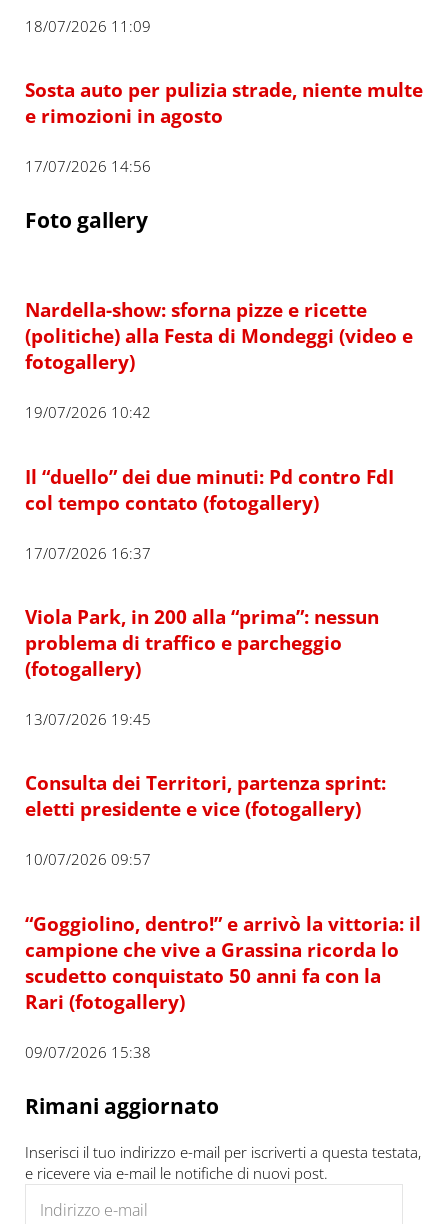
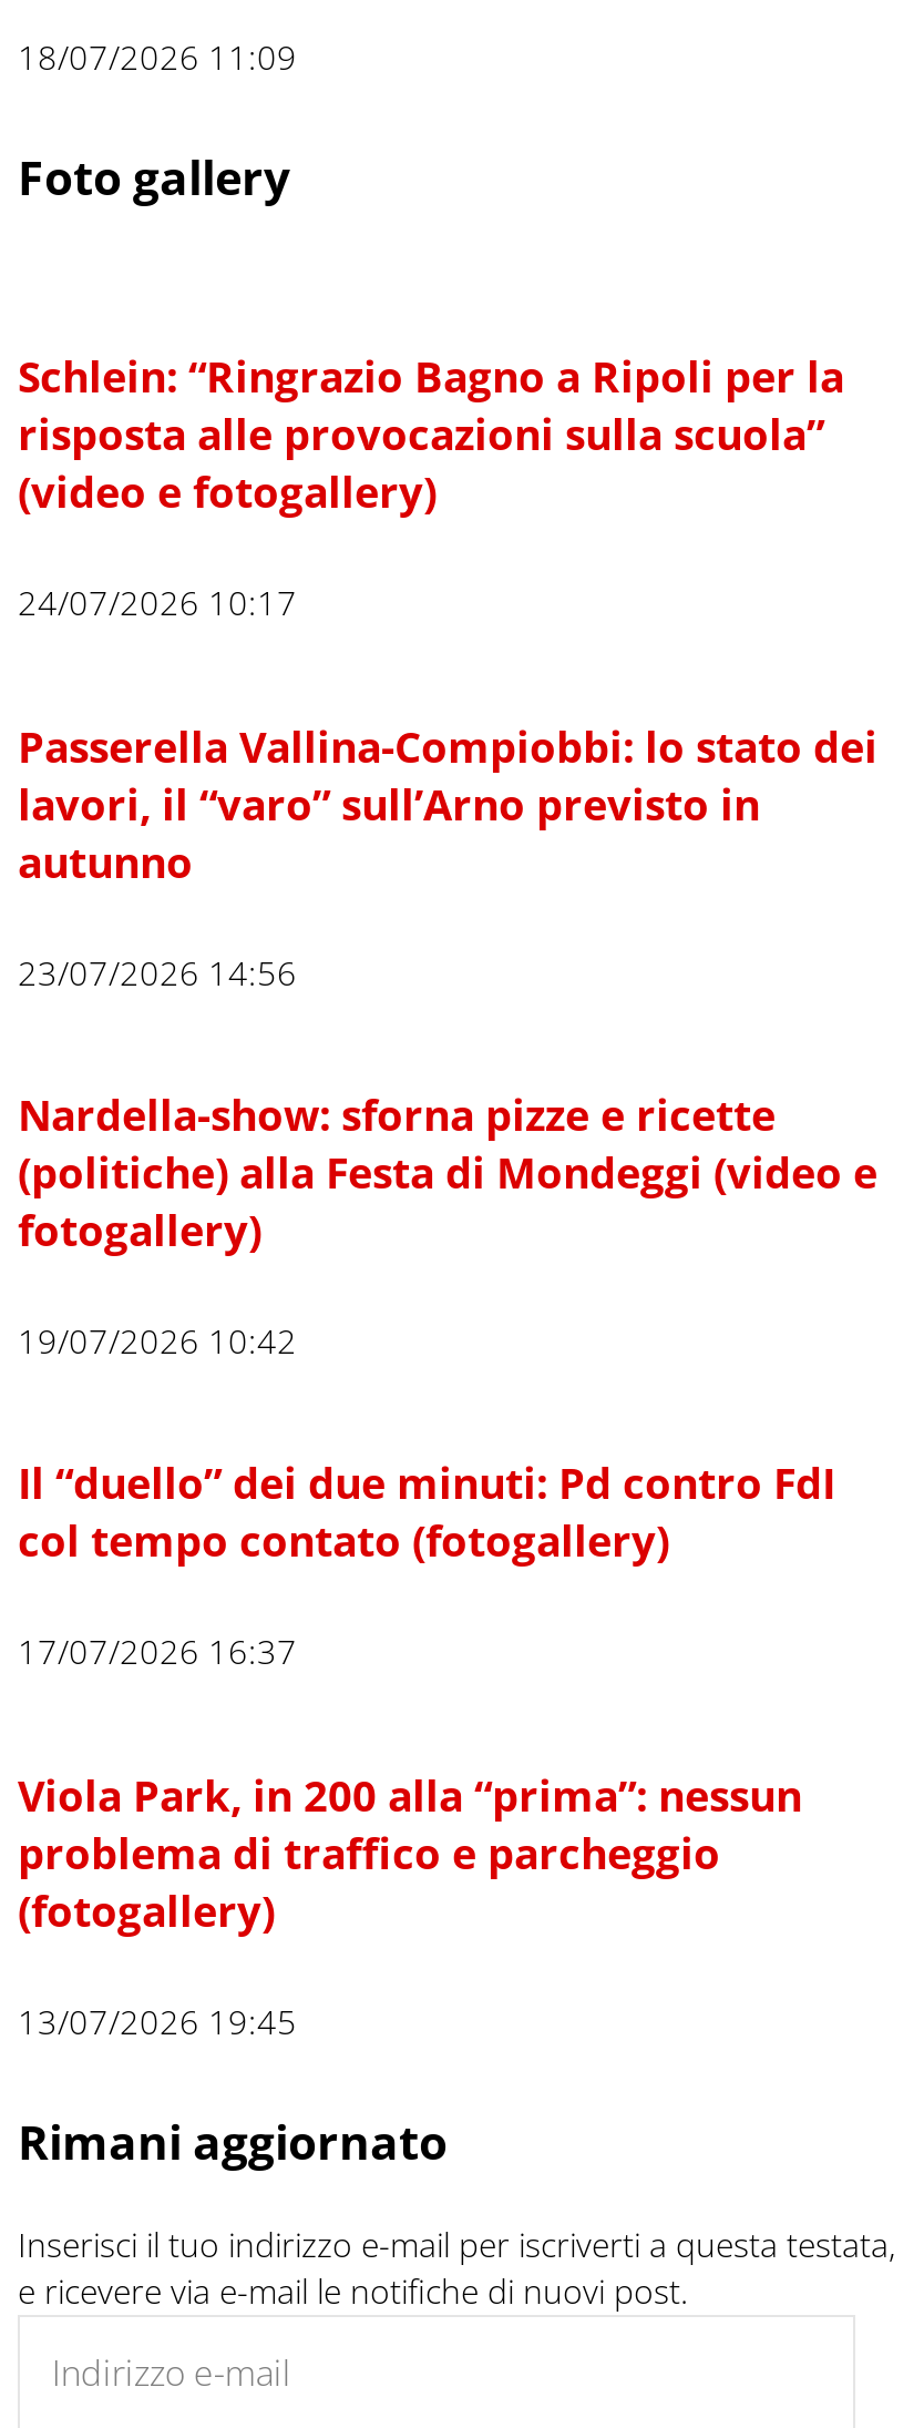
- Sosta auto per pulizia strade, niente multe
- e rimozioni in agosto
- 17/07/2026 14:56

+ Schlein: “Ringrazio Bagno a Ripoli per la
+ risposta alle provocazioni sulla scuola”
+ (video e fotogallery)
+ 24/07/2026 10:17
+ Passerella Vallina-Compiobbi: lo stato dei
+ lavori, il “varo” sull’Arno previsto in
+ autunno
+ 23/07/2026 14:56

moved down: Nardella-show: sforna pizze e ricette | (politiche) alla Festa di Mondeggi (video e | fotogallery) | ... | (fotogallery) | 13/07/2026 19:45

- Consulta dei Territori, partenza sprint:
- eletti presidente e vice (fotogallery)
- 10/07/2026 09:57
- “Goggiolino, dentro!” e arrivò la vittoria: il
- campione che vive a Grassina ricorda lo
- scudetto conquistato 50 anni fa con la
- Rari (fotogallery)
- 09/07/2026 15:38
